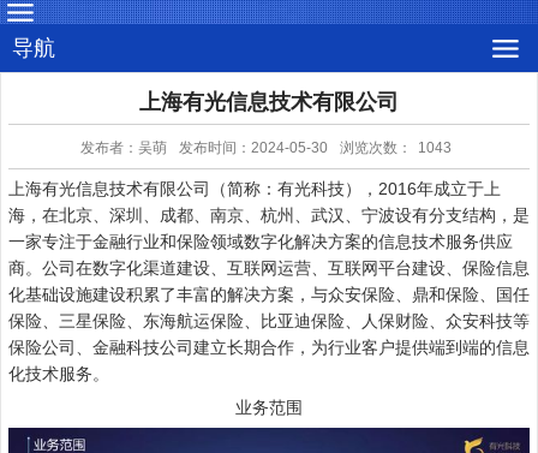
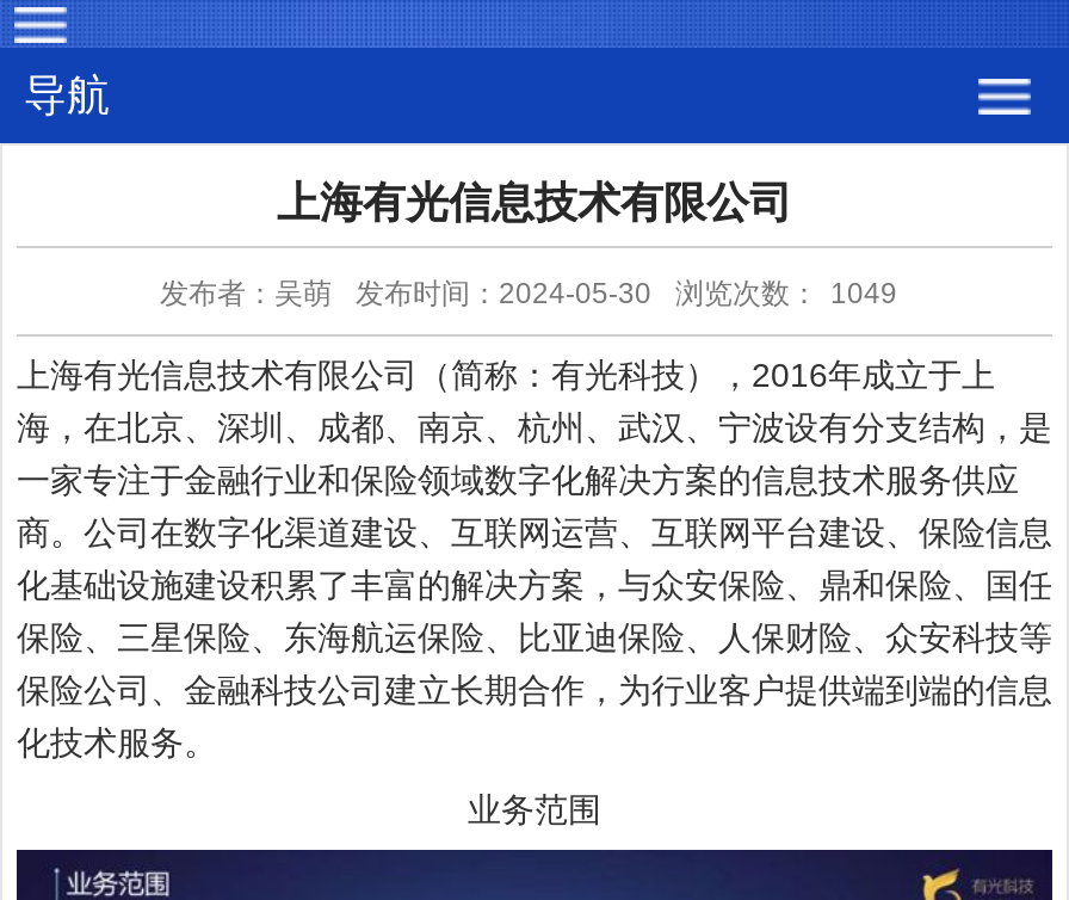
- 发布者：吴萌 发布时间：2024-05-30 浏览次数： 1043
+ 发布者：吴萌 发布时间：2024-05-30 浏览次数： 1049
